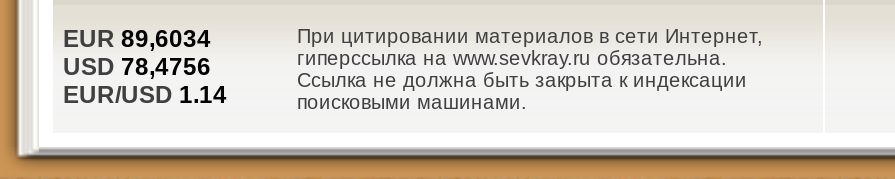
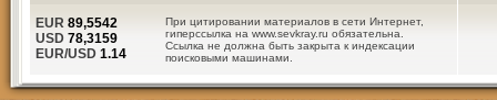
- EUR 89,6034
+ EUR 89,5542

- USD 78,4756
+ USD 78,3159
